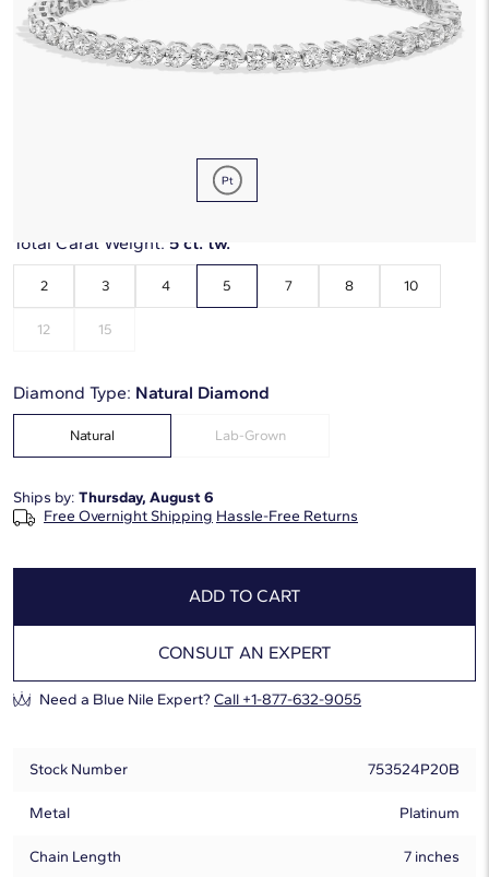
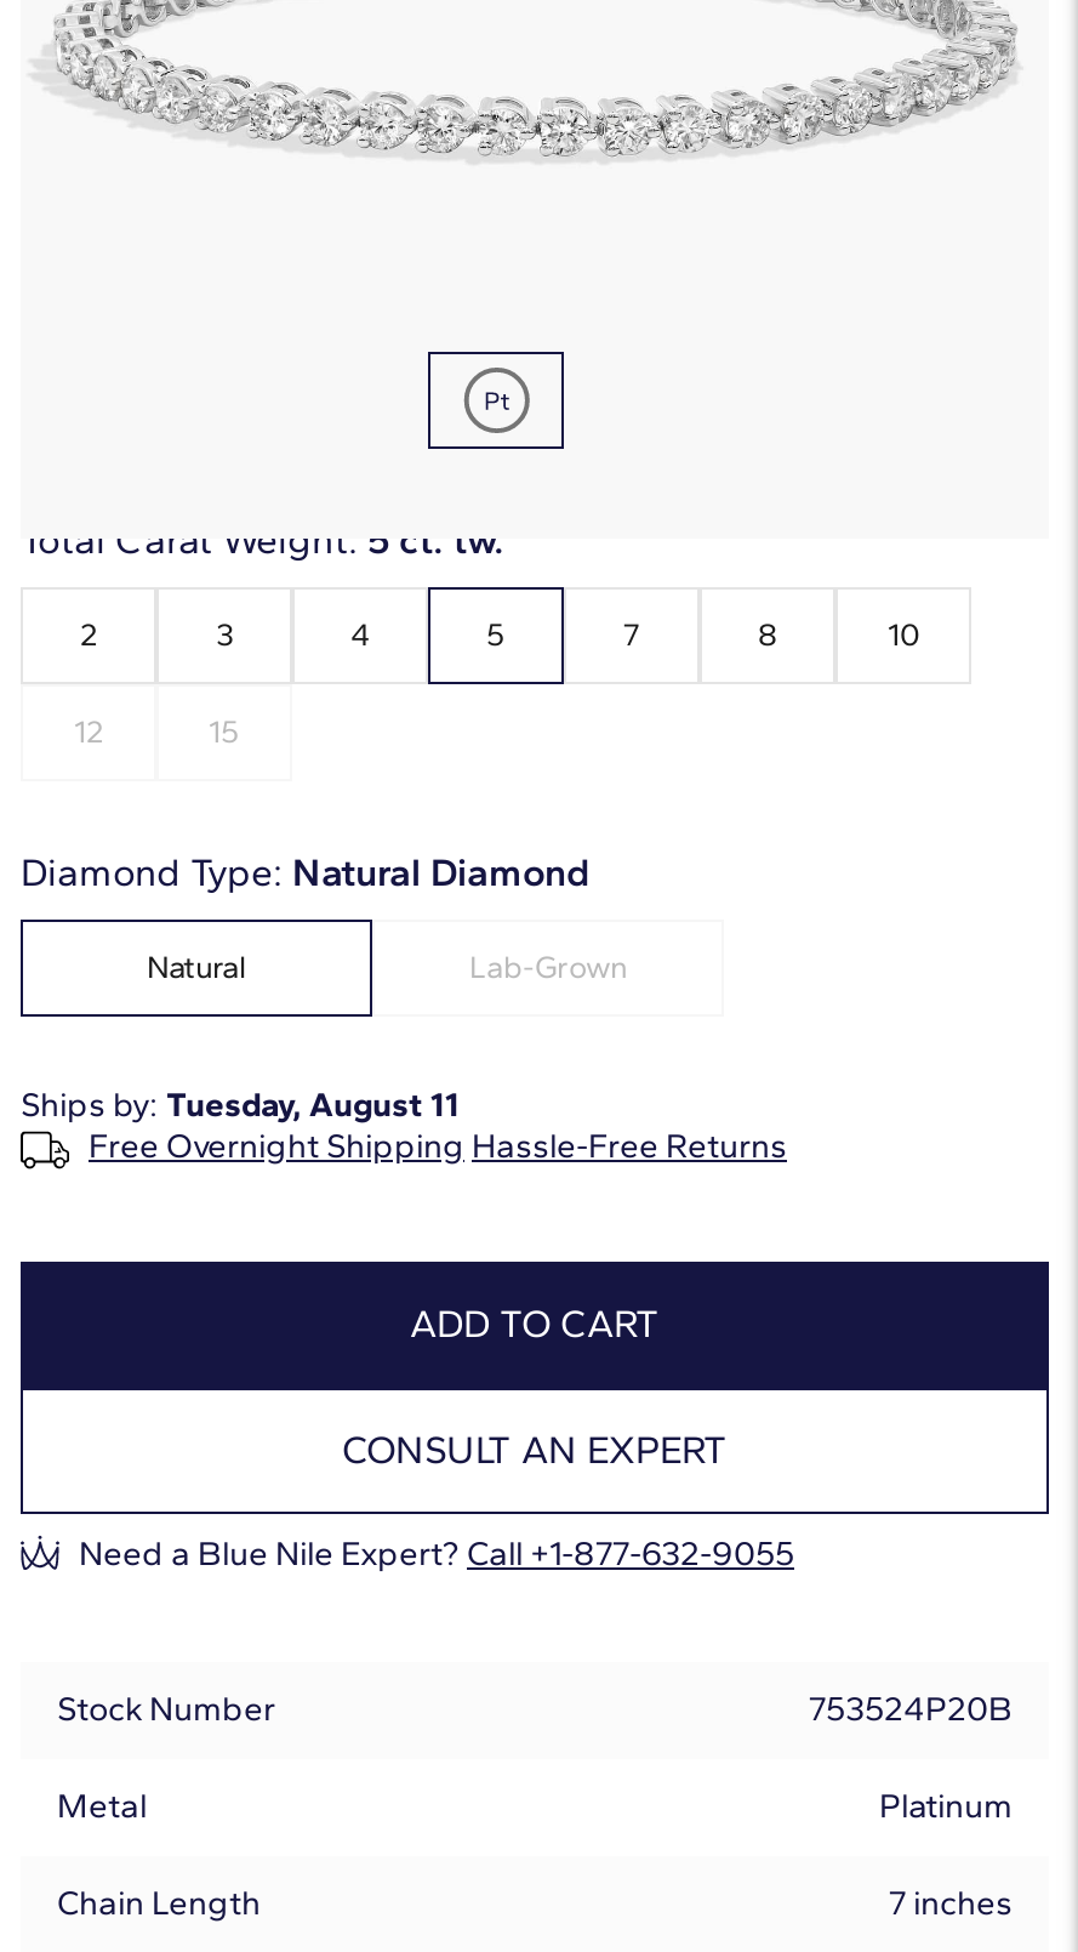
- Ships by: Thursday, August 6
+ Ships by: Tuesday, August 11
